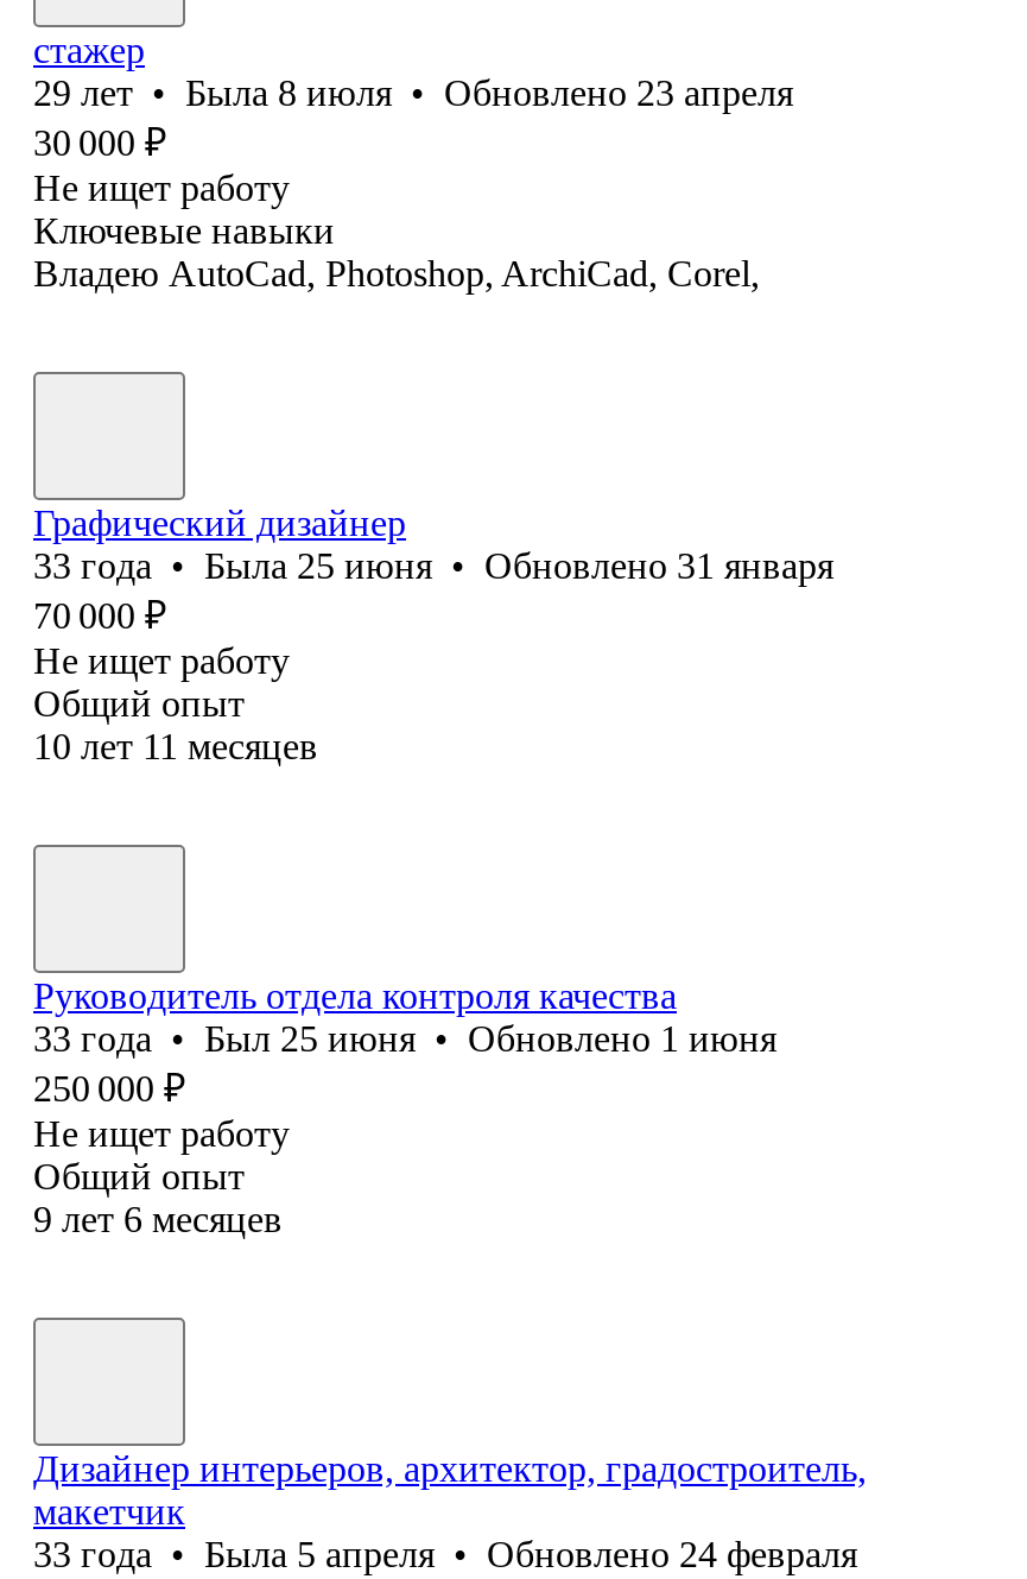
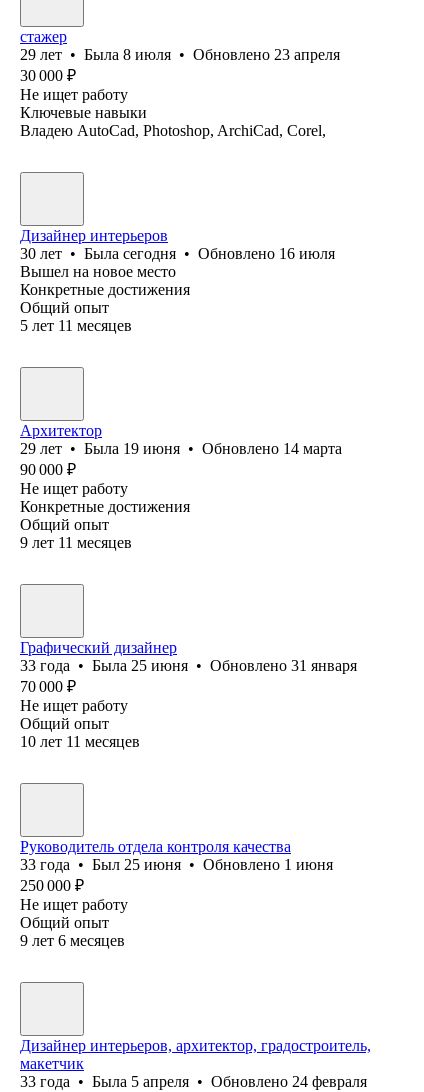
+ Дизайнер интерьеров
+ 30 лет • Была сегодня • Обновлено 16 июля
+ Вышел на новое место
+ Конкретные достижения
+ Общий опыт
+ 5 лет 11 месяцев

+ Архитектор
+ 29 лет • Была 19 июня • Обновлено 14 марта
+ 90 000 ₽
+ Не ищет работу
+ Конкретные достижения
+ Общий опыт
+ 9 лет 11 месяцев
